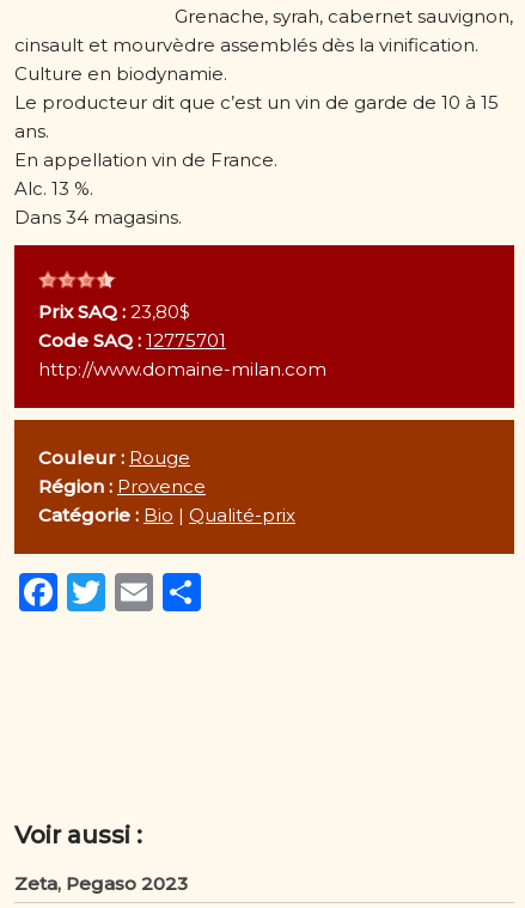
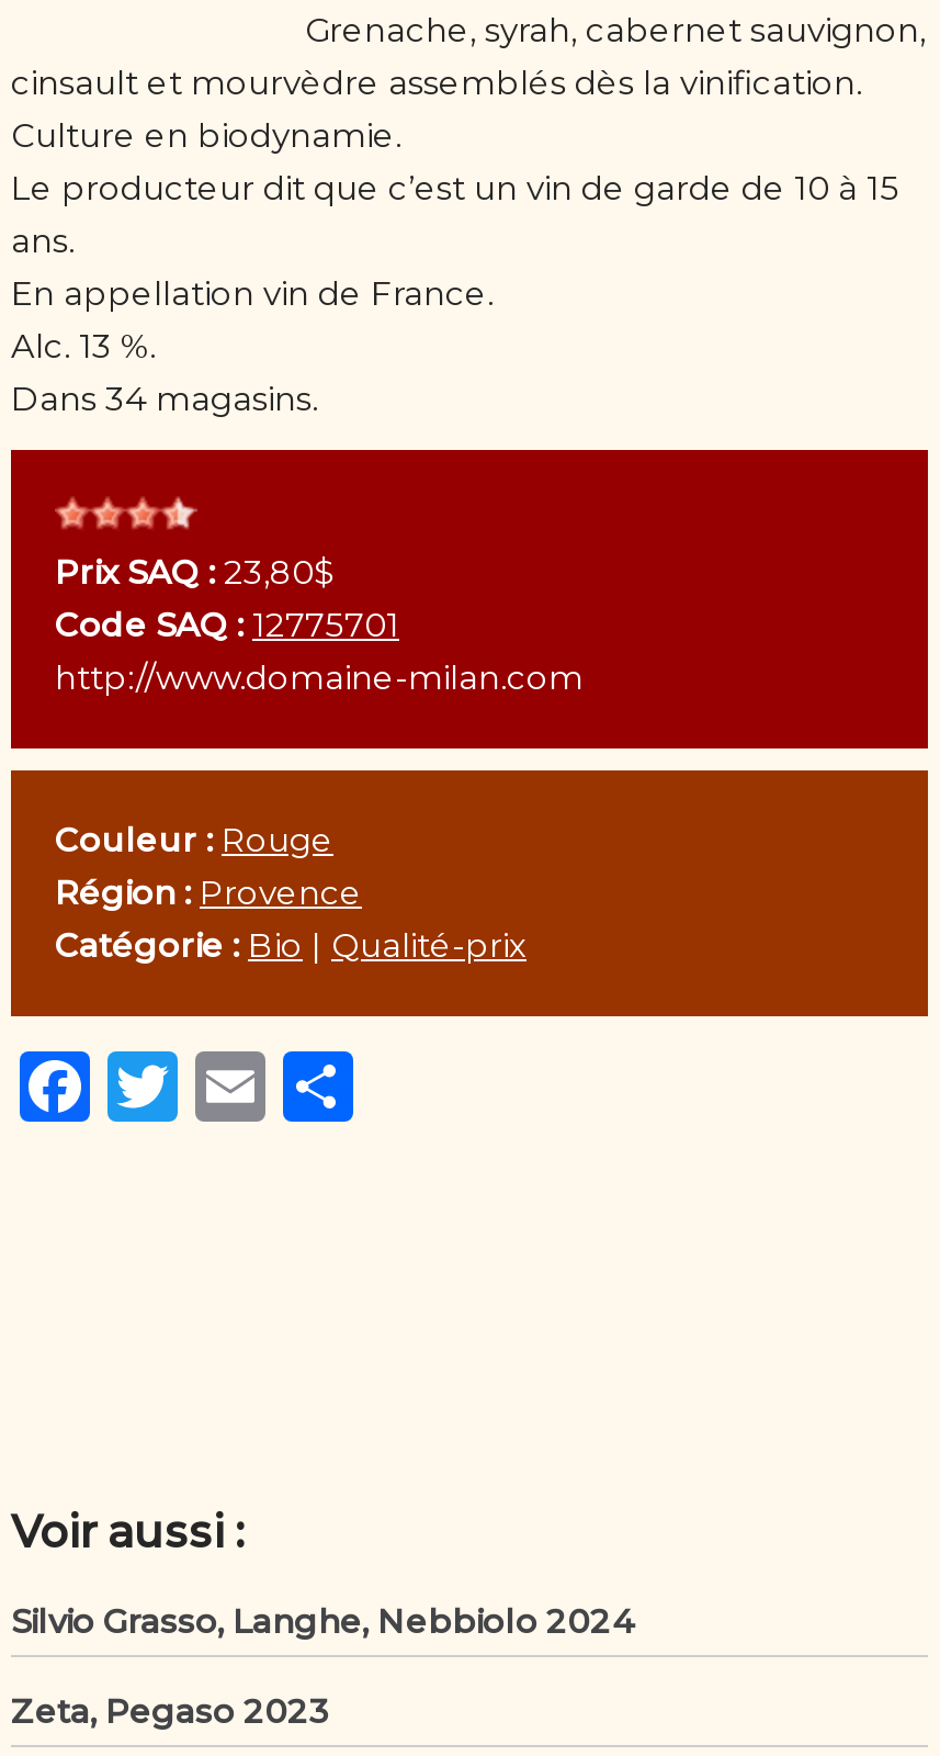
+ Silvio Grasso, Langhe, Nebbiolo 2024
